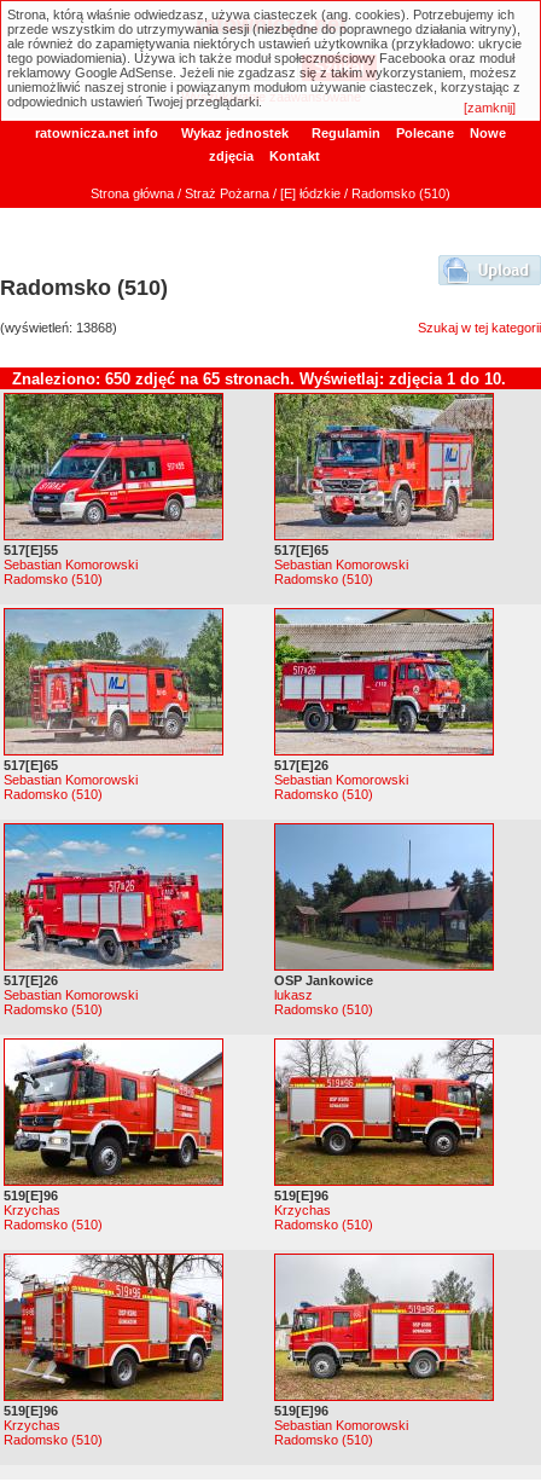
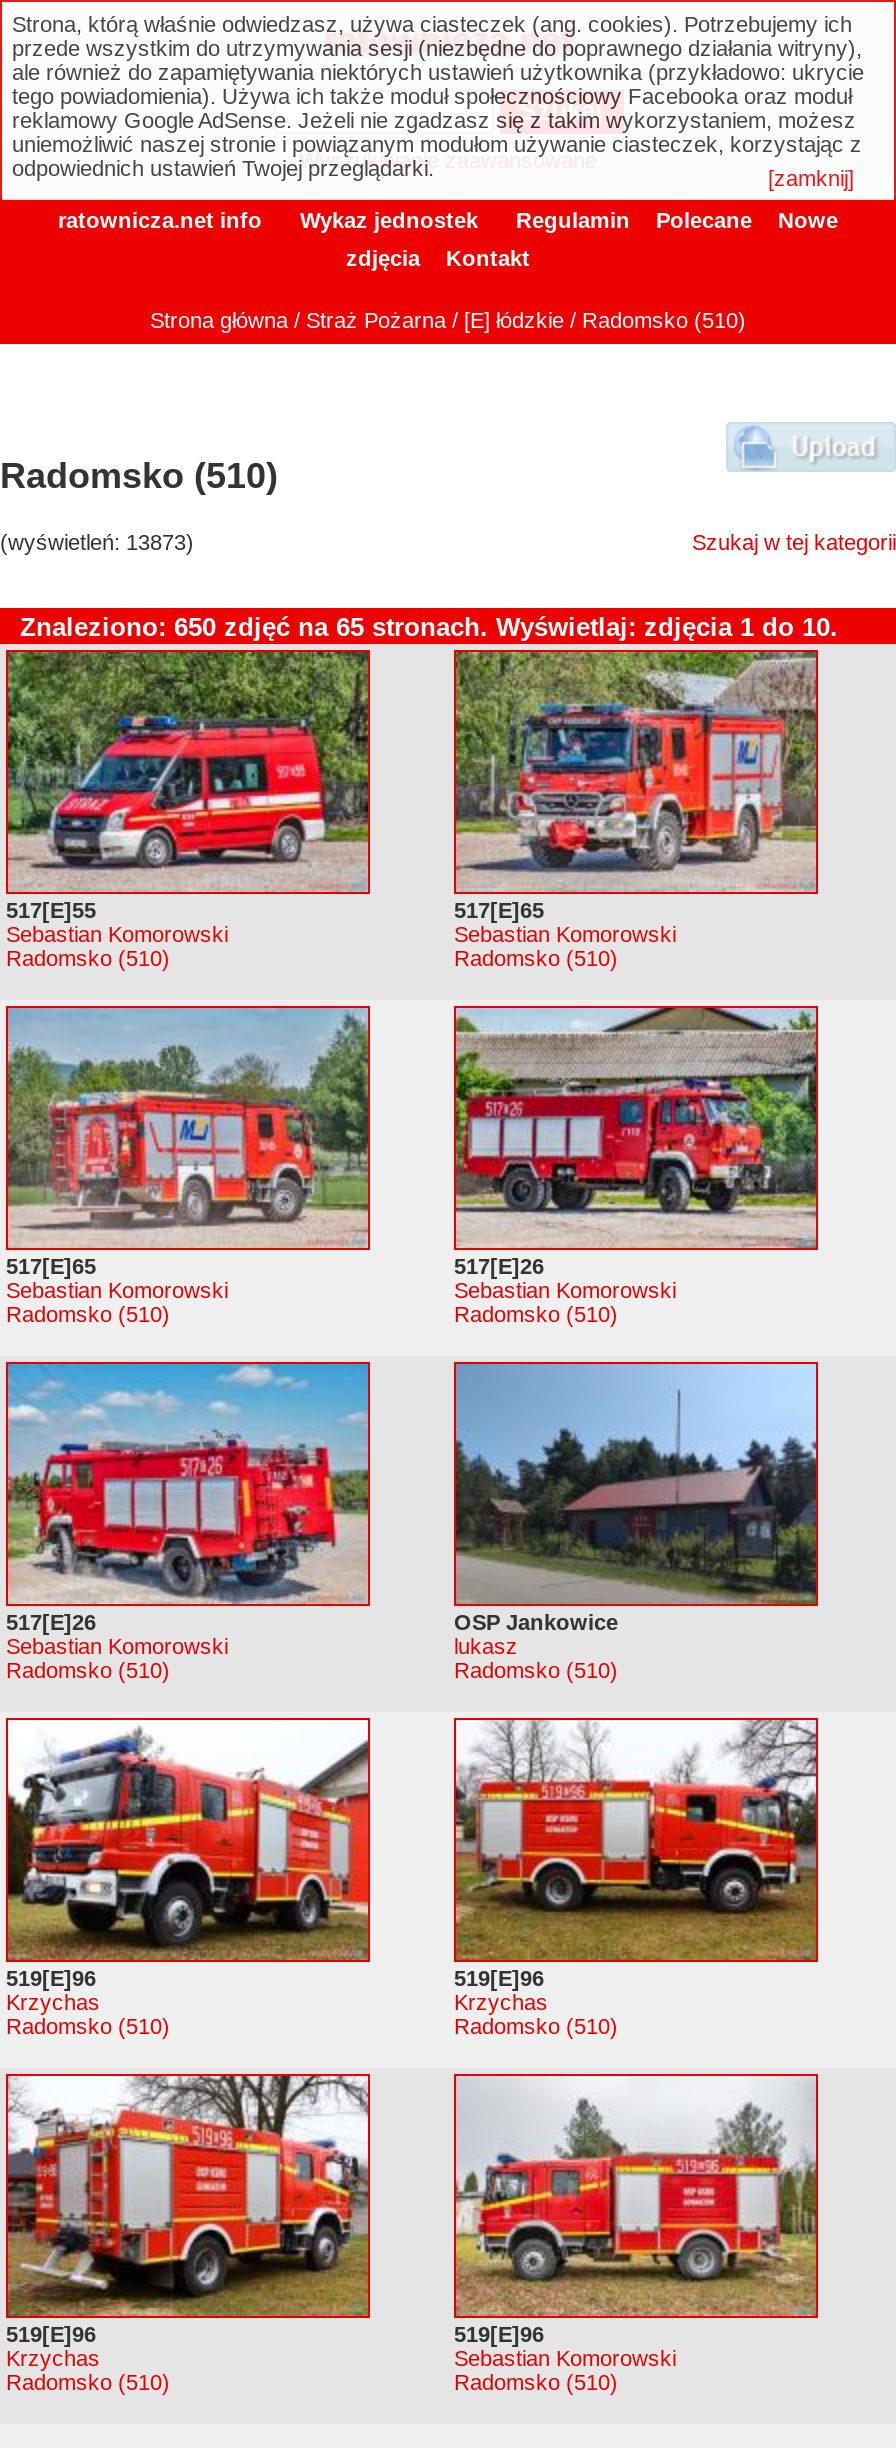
- (wyświetleń: 13868)
+ (wyświetleń: 13873)
